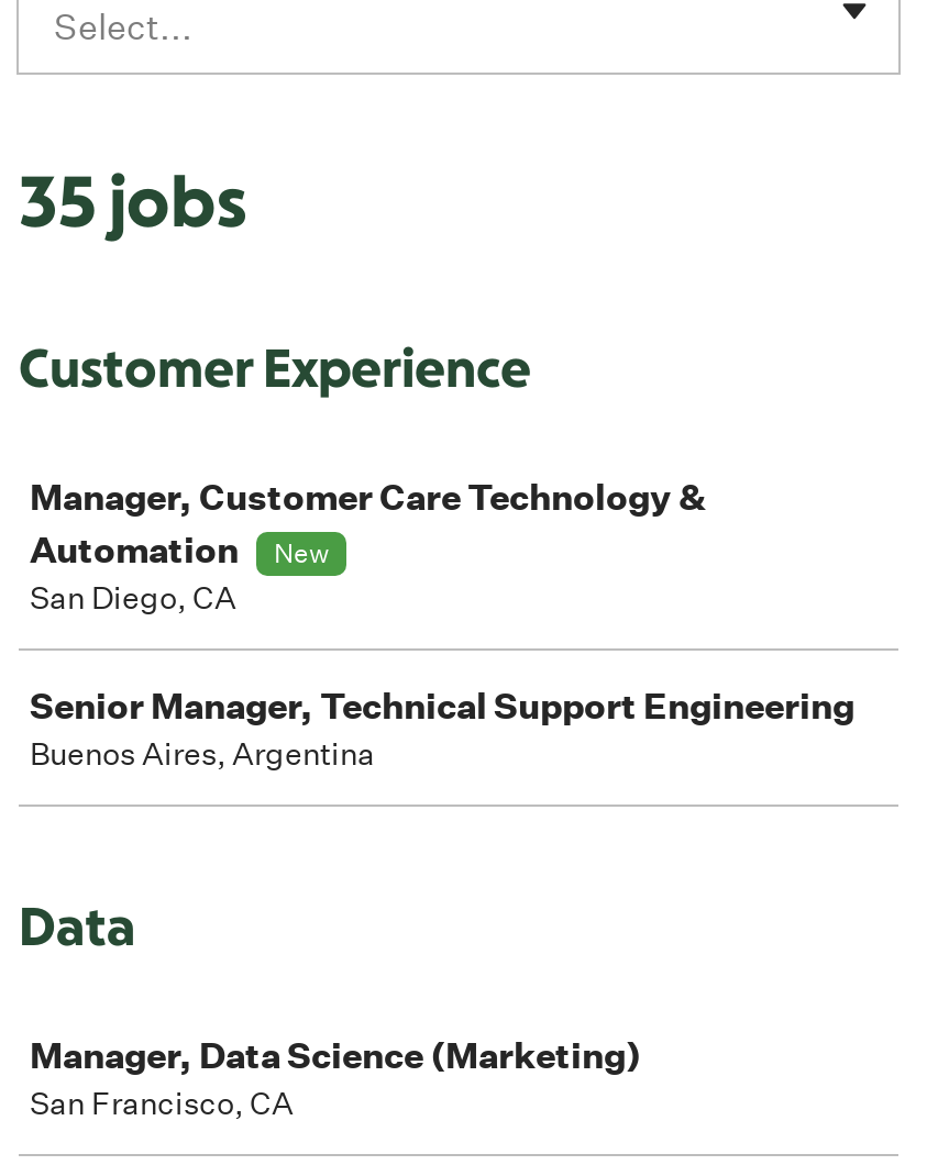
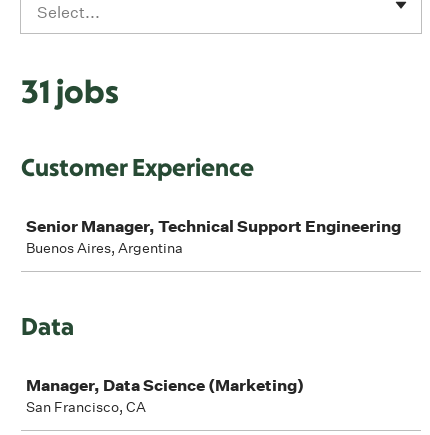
- 35 jobs
+ 31 jobs

- Manager, Customer Care Technology &
- Automation
- New
- San Diego, CA
